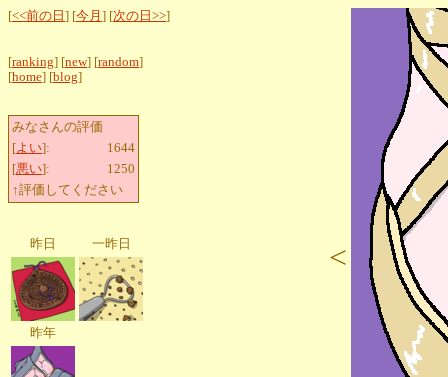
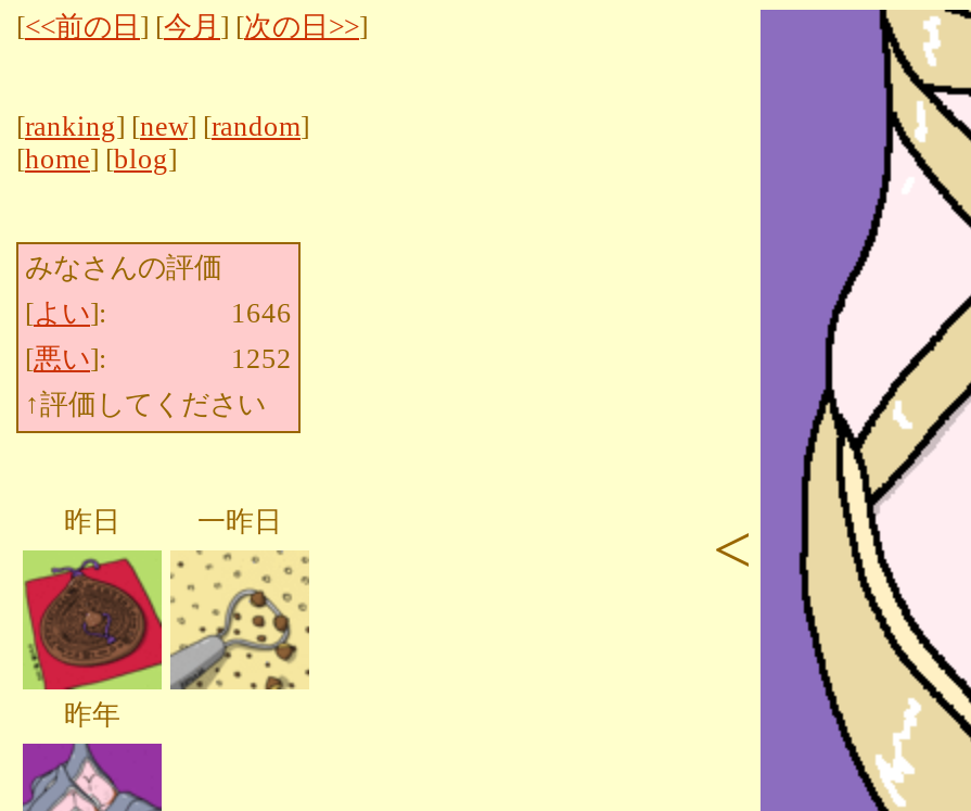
- 1644
+ 1646

- 1250
+ 1252
